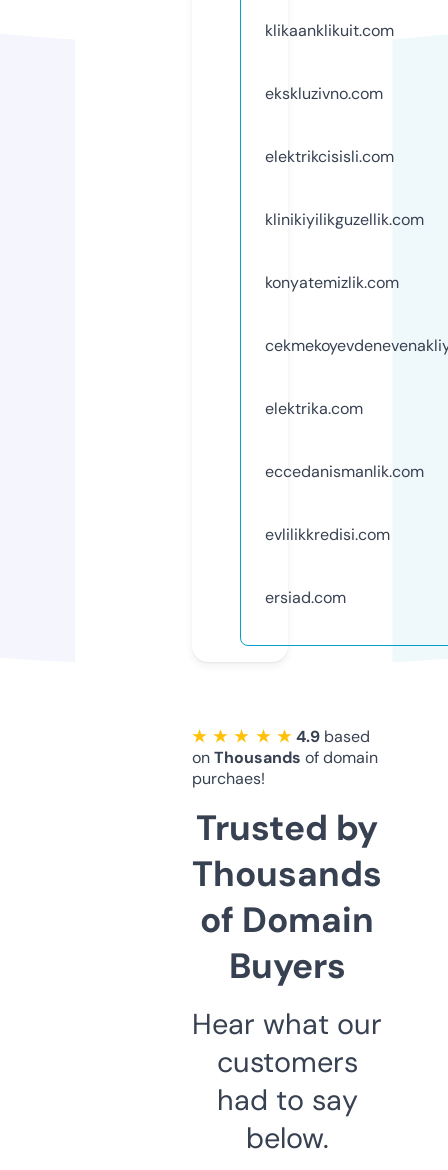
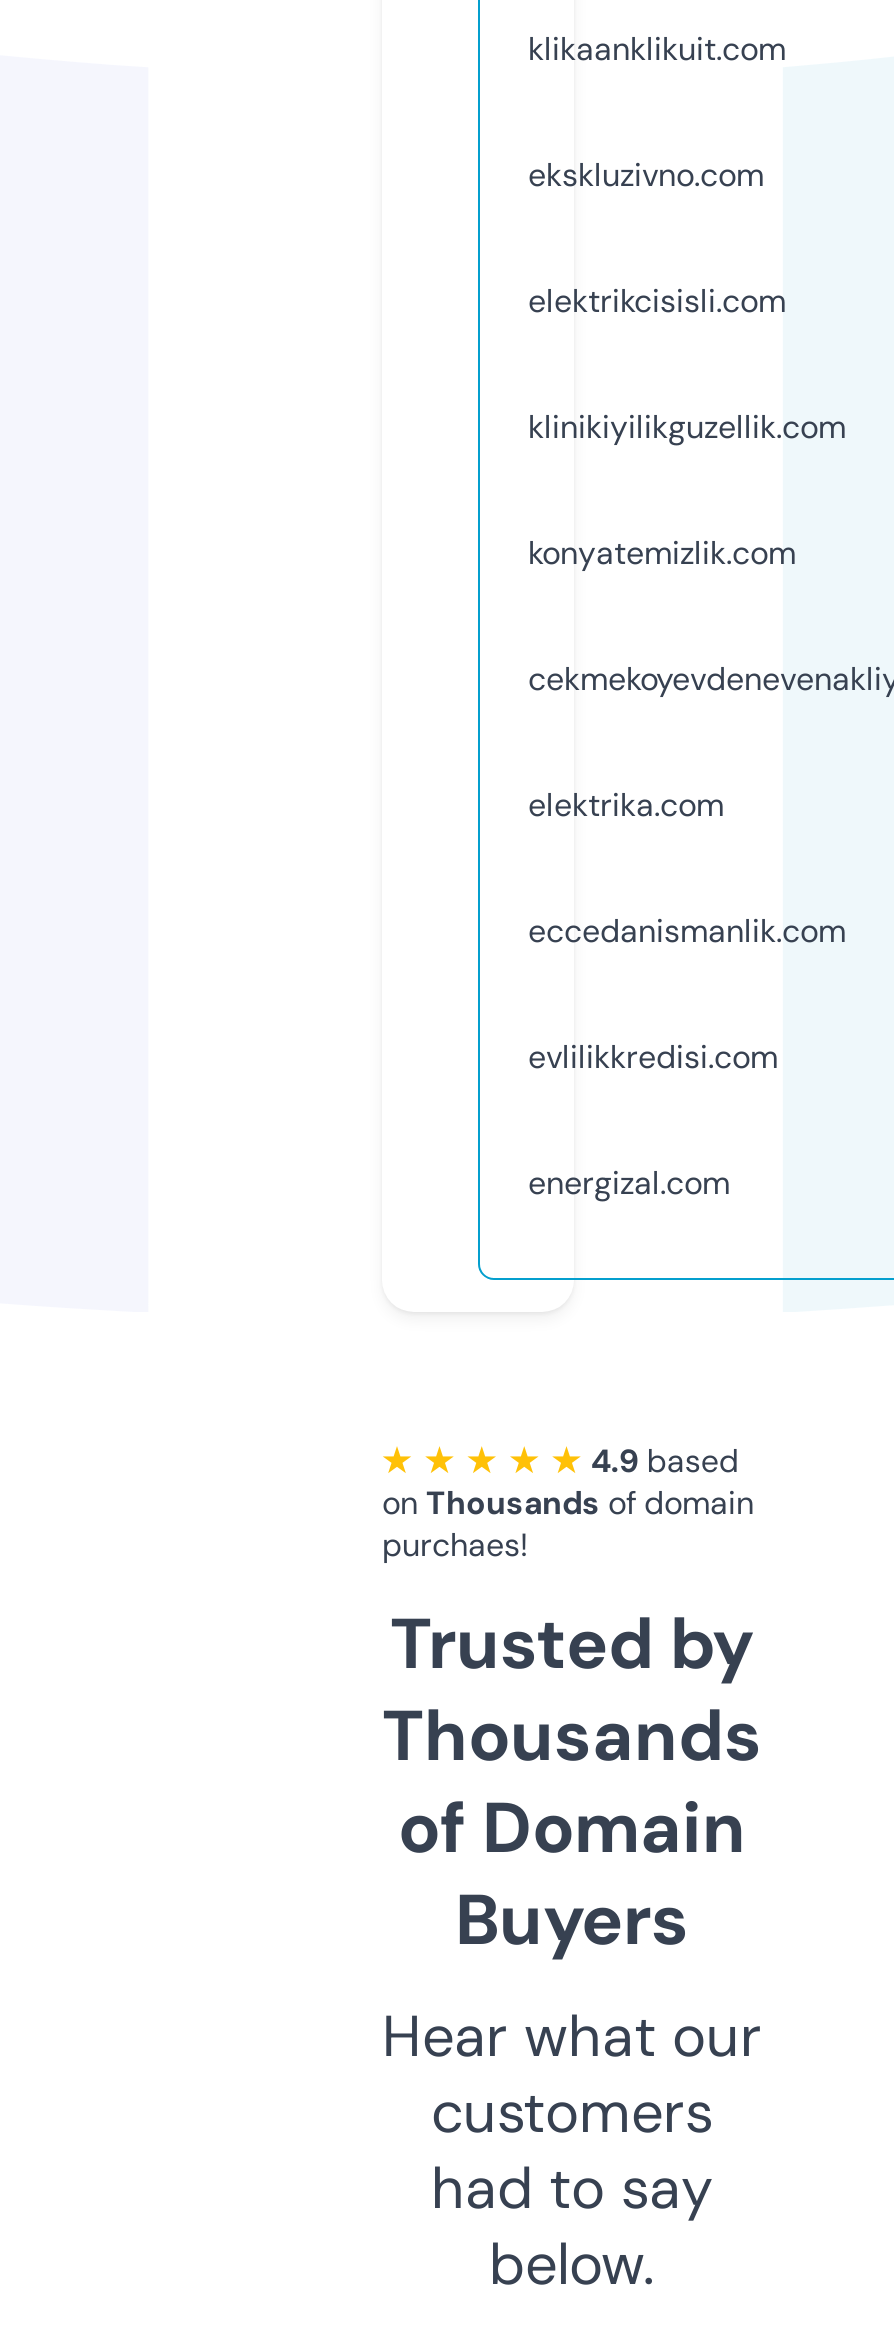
- ersiad.com
+ energizal.com
